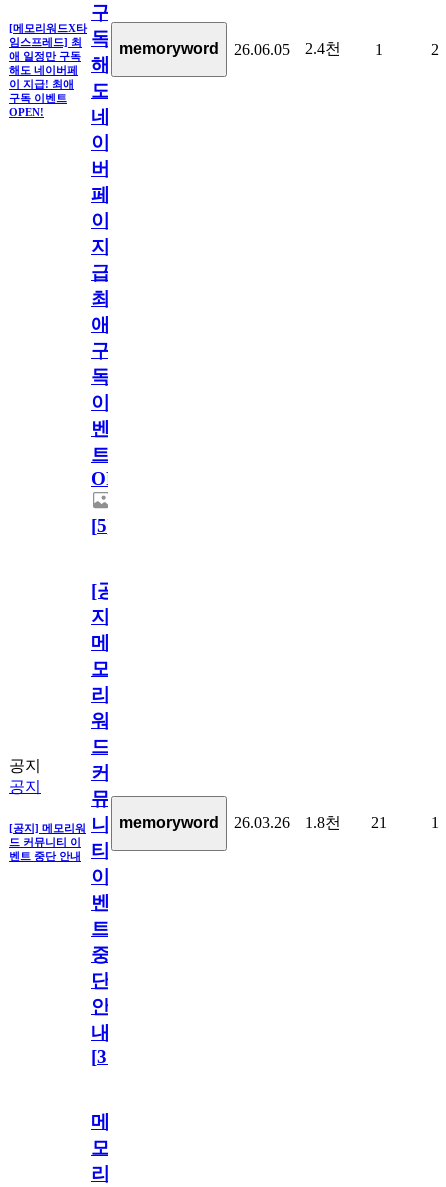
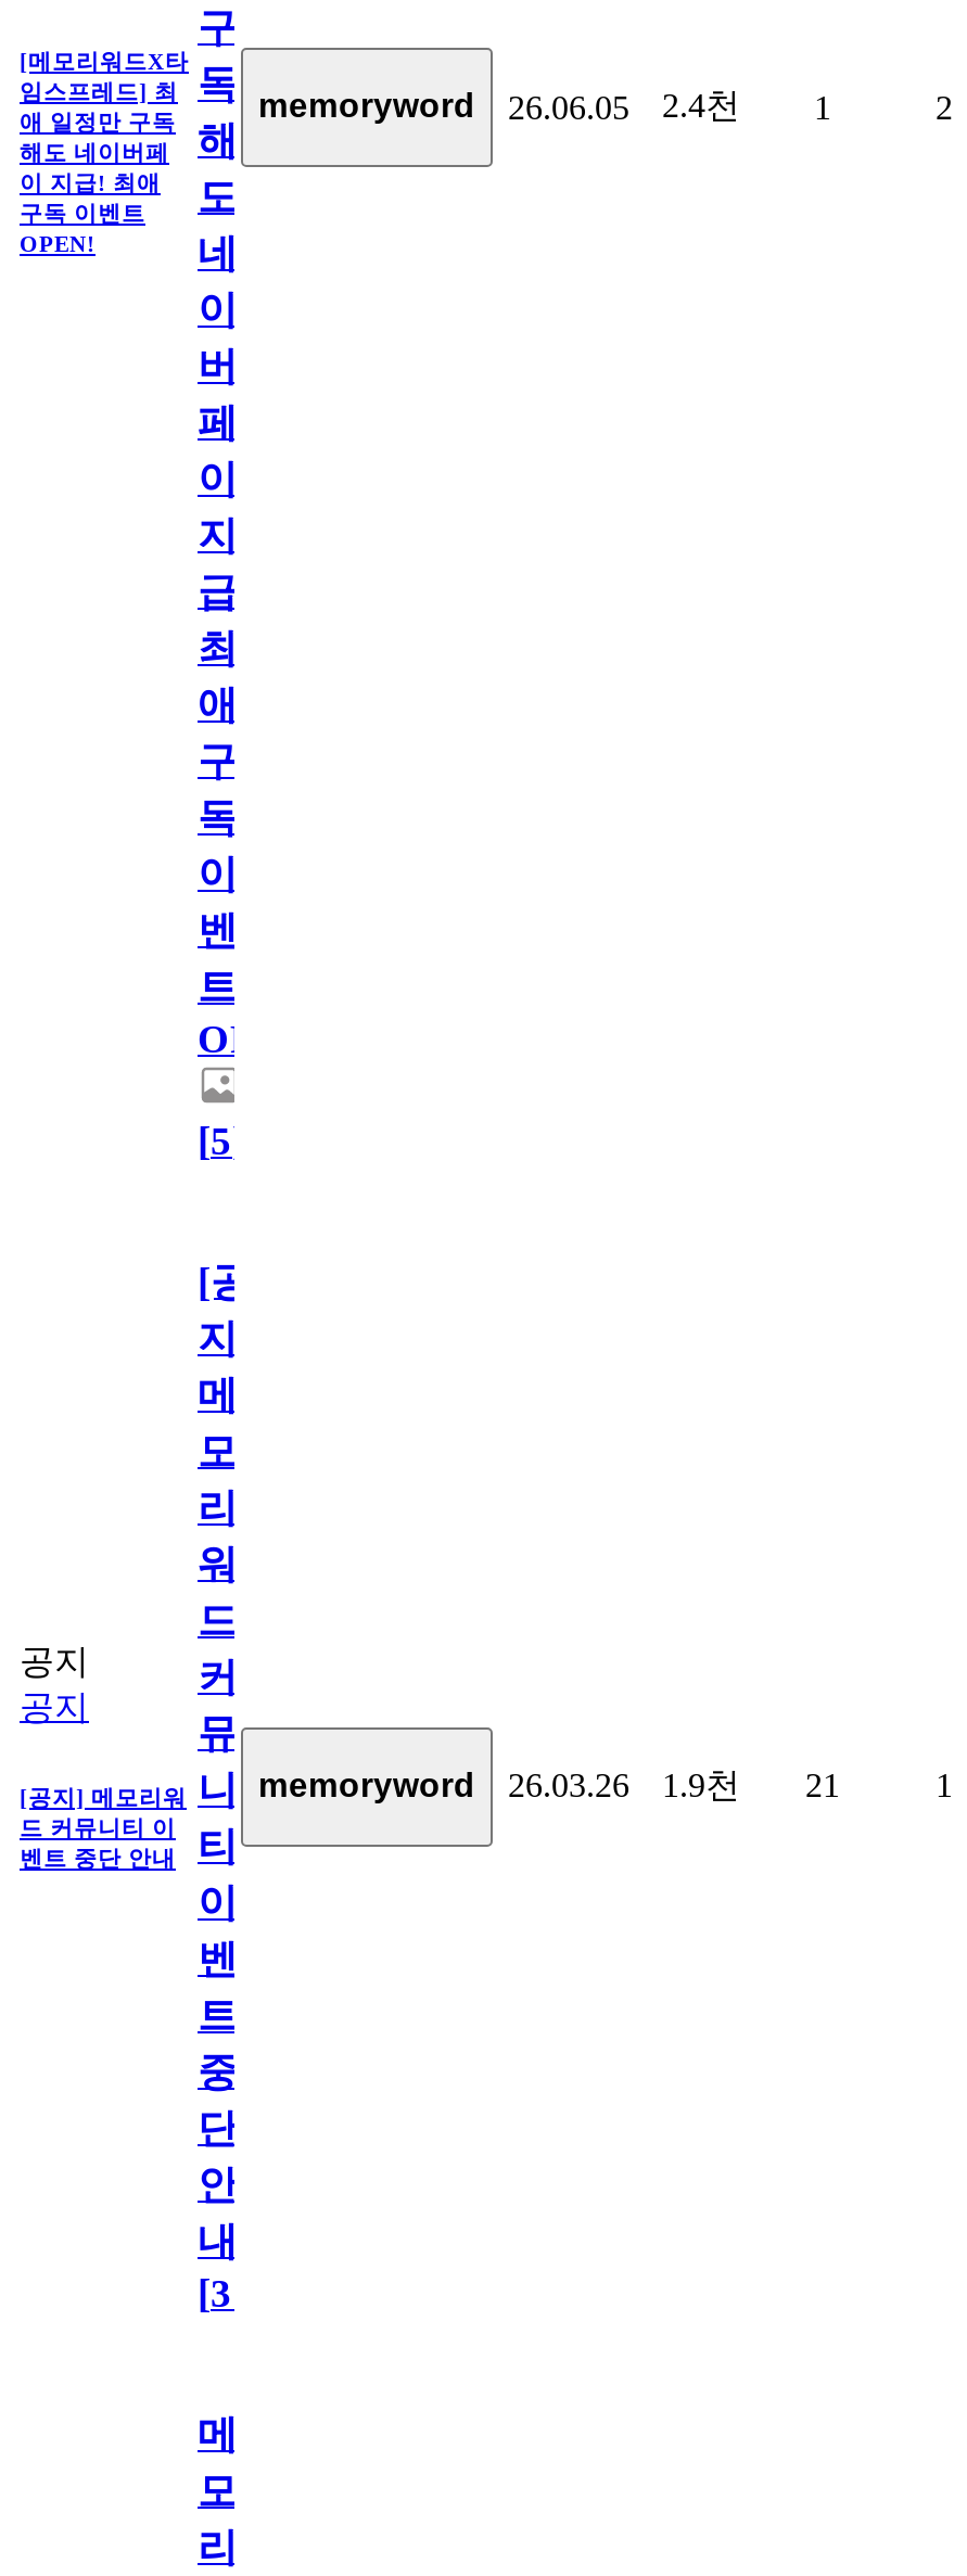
- 1.8천
+ 1.9천
